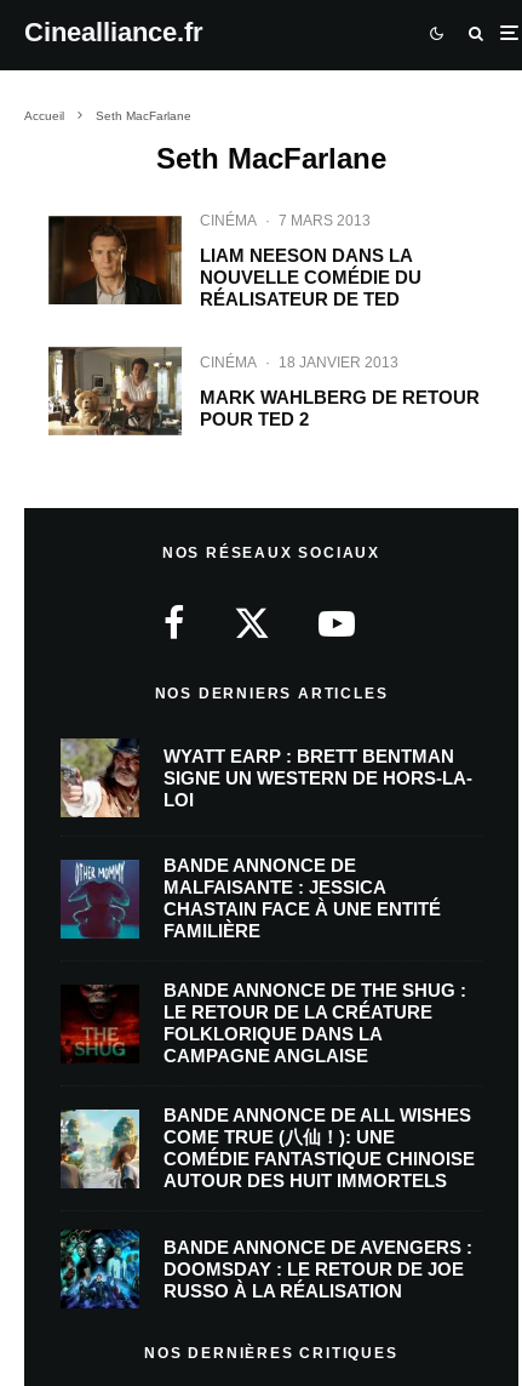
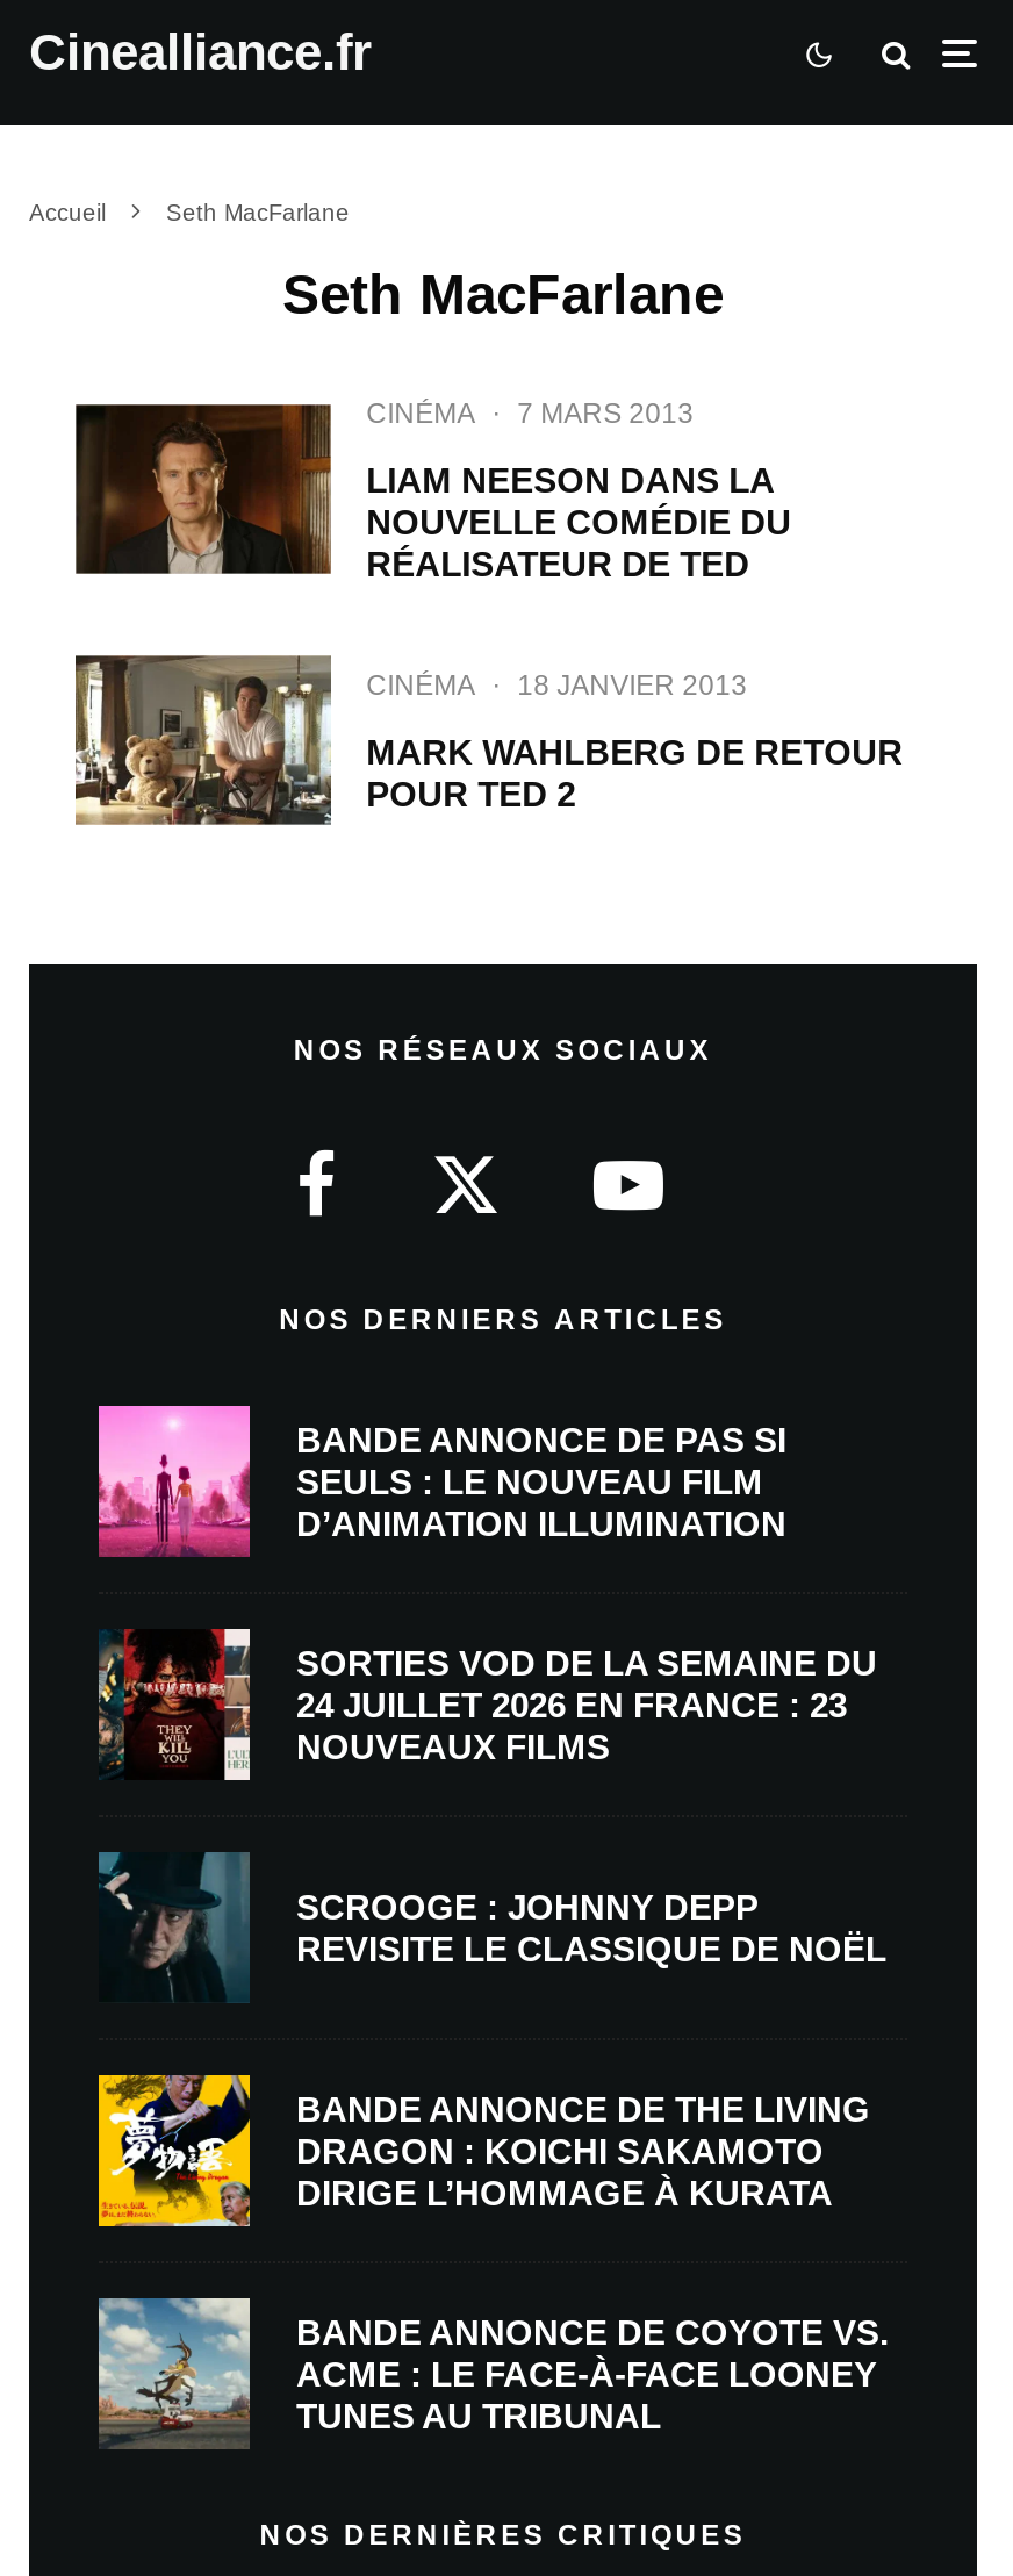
- [image]
- WYATT EARP : BRETT BENTMAN
- SIGNE UN WESTERN DE HORS-LA-
- LOI
+ [image]
+ BANDE ANNONCE DE PAS SI
+ SEULS : LE NOUVEAU FILM
+ D’ANIMATION ILLUMINATION

- [image]
- BANDE ANNONCE DE
- MALFAISANTE : JESSICA
- CHASTAIN FACE À UNE ENTITÉ
- FAMILIÈRE
+ [image]
+ SORTIES VOD DE LA SEMAINE DU
+ 24 JUILLET 2026 EN FRANCE : 23
+ NOUVEAUX FILMS

- [image]
- BANDE ANNONCE DE THE SHUG :
- LE RETOUR DE LA CRÉATURE
- FOLKLORIQUE DANS LA
- CAMPAGNE ANGLAISE
+ [image]
+ SCROOGE : JOHNNY DEPP
+ REVISITE LE CLASSIQUE DE NOËL

- [image]
- BANDE ANNONCE DE ALL WISHES
- COME TRUE (八仙！): UNE
- COMÉDIE FANTASTIQUE CHINOISE
- AUTOUR DES HUIT IMMORTELS
+ [image]
+ BANDE ANNONCE DE THE LIVING
+ DRAGON : KOICHI SAKAMOTO
+ DIRIGE L’HOMMAGE À KURATA

- [image]
- BANDE ANNONCE DE AVENGERS :
- DOOMSDAY : LE RETOUR DE JOE
- RUSSO À LA RÉALISATION
+ [image]
+ BANDE ANNONCE DE COYOTE VS.
+ ACME : LE FACE-À-FACE LOONEY
+ TUNES AU TRIBUNAL
